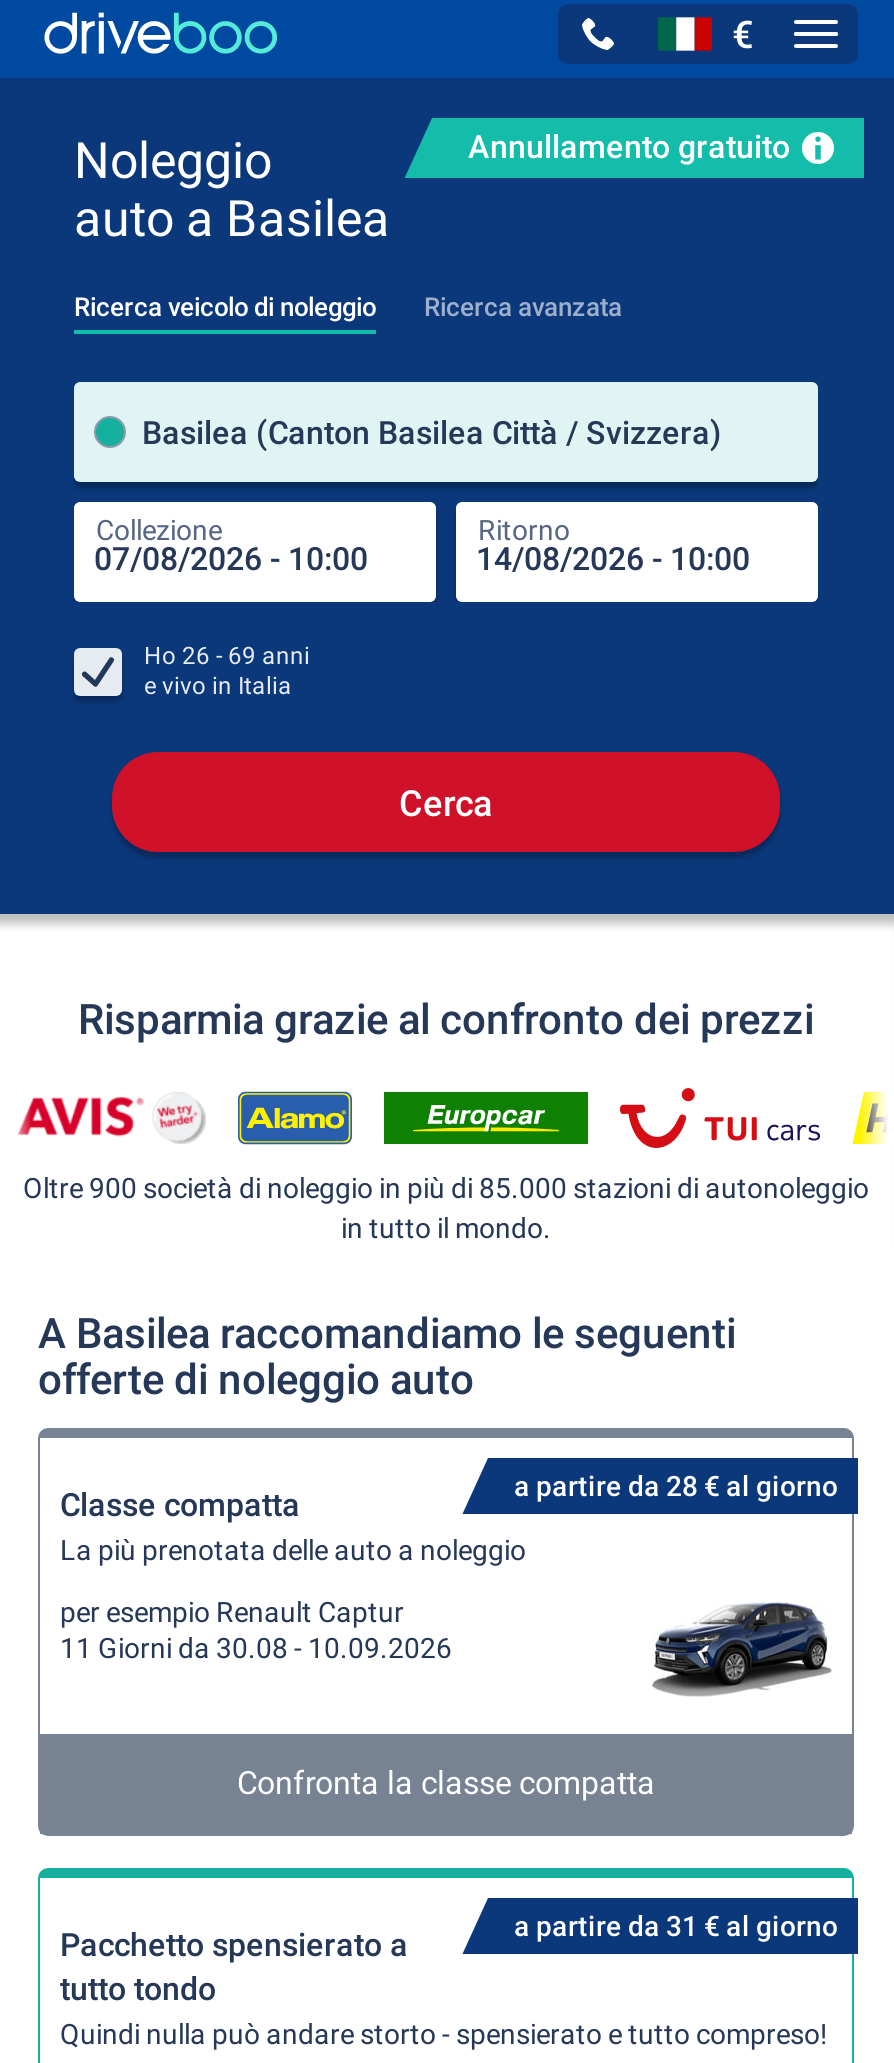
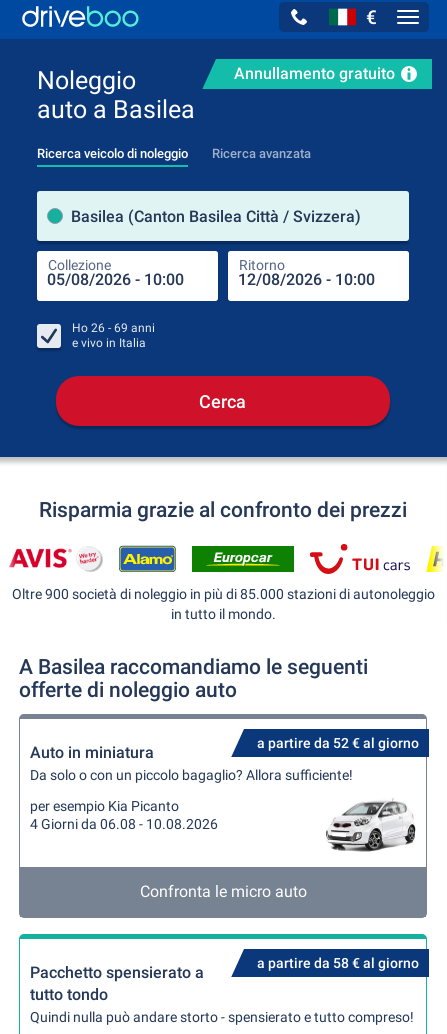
- a partire da 28 € al giorno
- Classe compatta
- La più prenotata delle auto a noleggio
+ a partire da 52 € al giorno
+ Auto in miniatura
+ Da solo o con un piccolo bagaglio? Allora sufficiente!

- per esempio Renault Captur
- 11 Giorni da 30.08 - 10.09.2026
+ per esempio Kia Picanto
+ 4 Giorni da 06.08 - 10.08.2026

- [image]
+ [image]

- Confronta la classe compatta
+ Confronta le micro auto

- a partire da 31 € al giorno
+ a partire da 58 € al giorno
